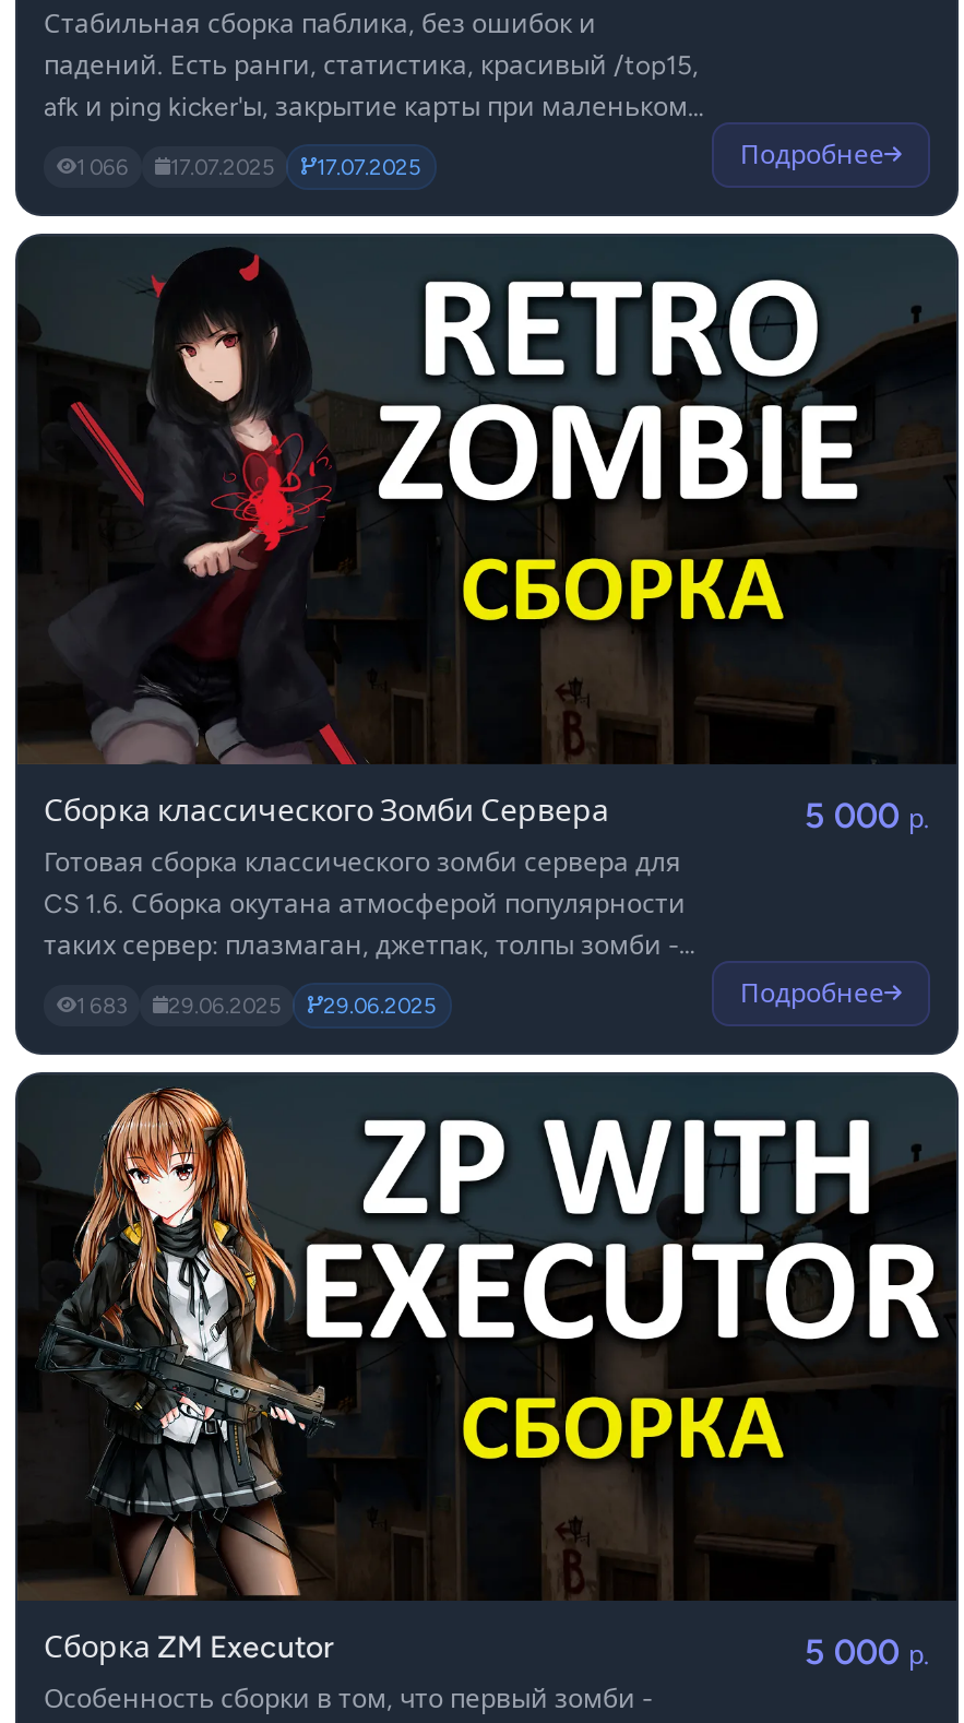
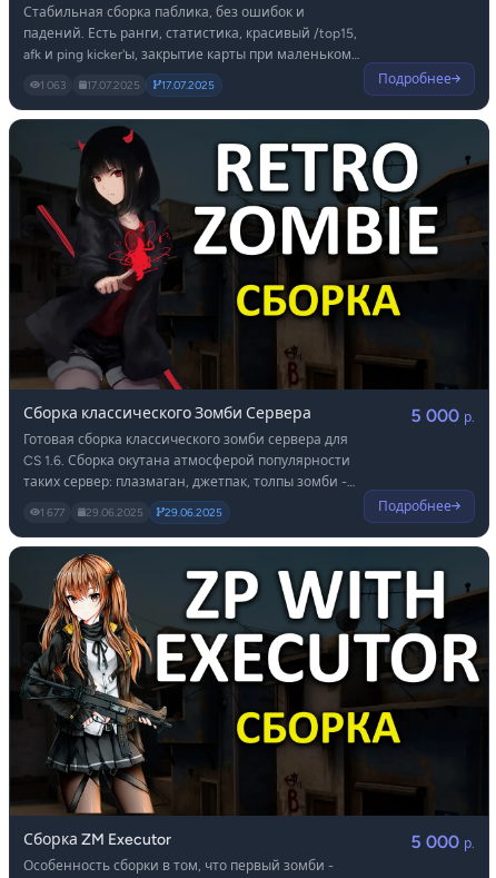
- 1 066 17.07.2025 17.07.2025
+ 1 063 17.07.2025 17.07.2025

- 1 683 29.06.2025 29.06.2025
+ 1 677 29.06.2025 29.06.2025
